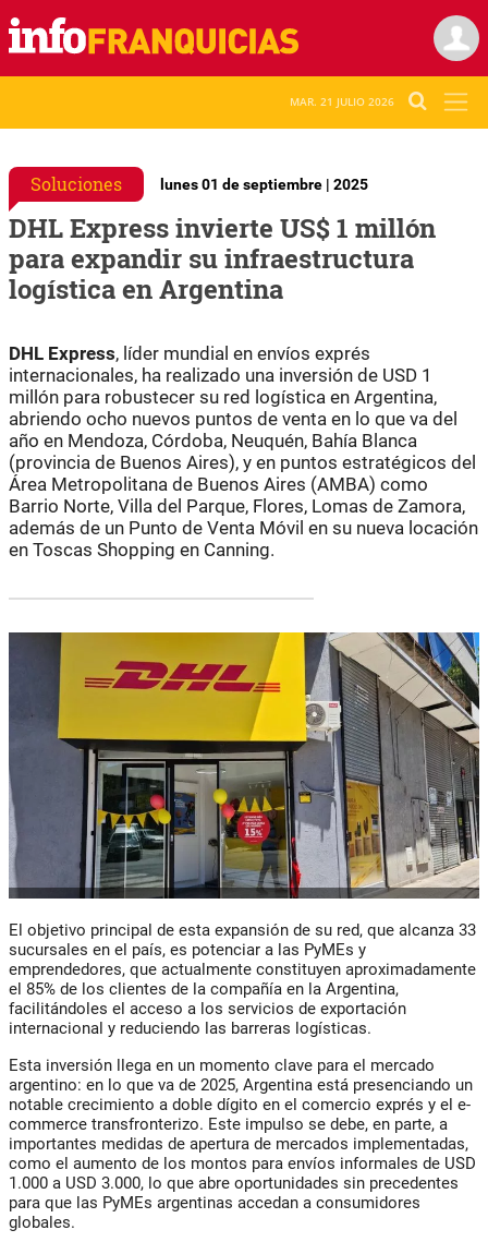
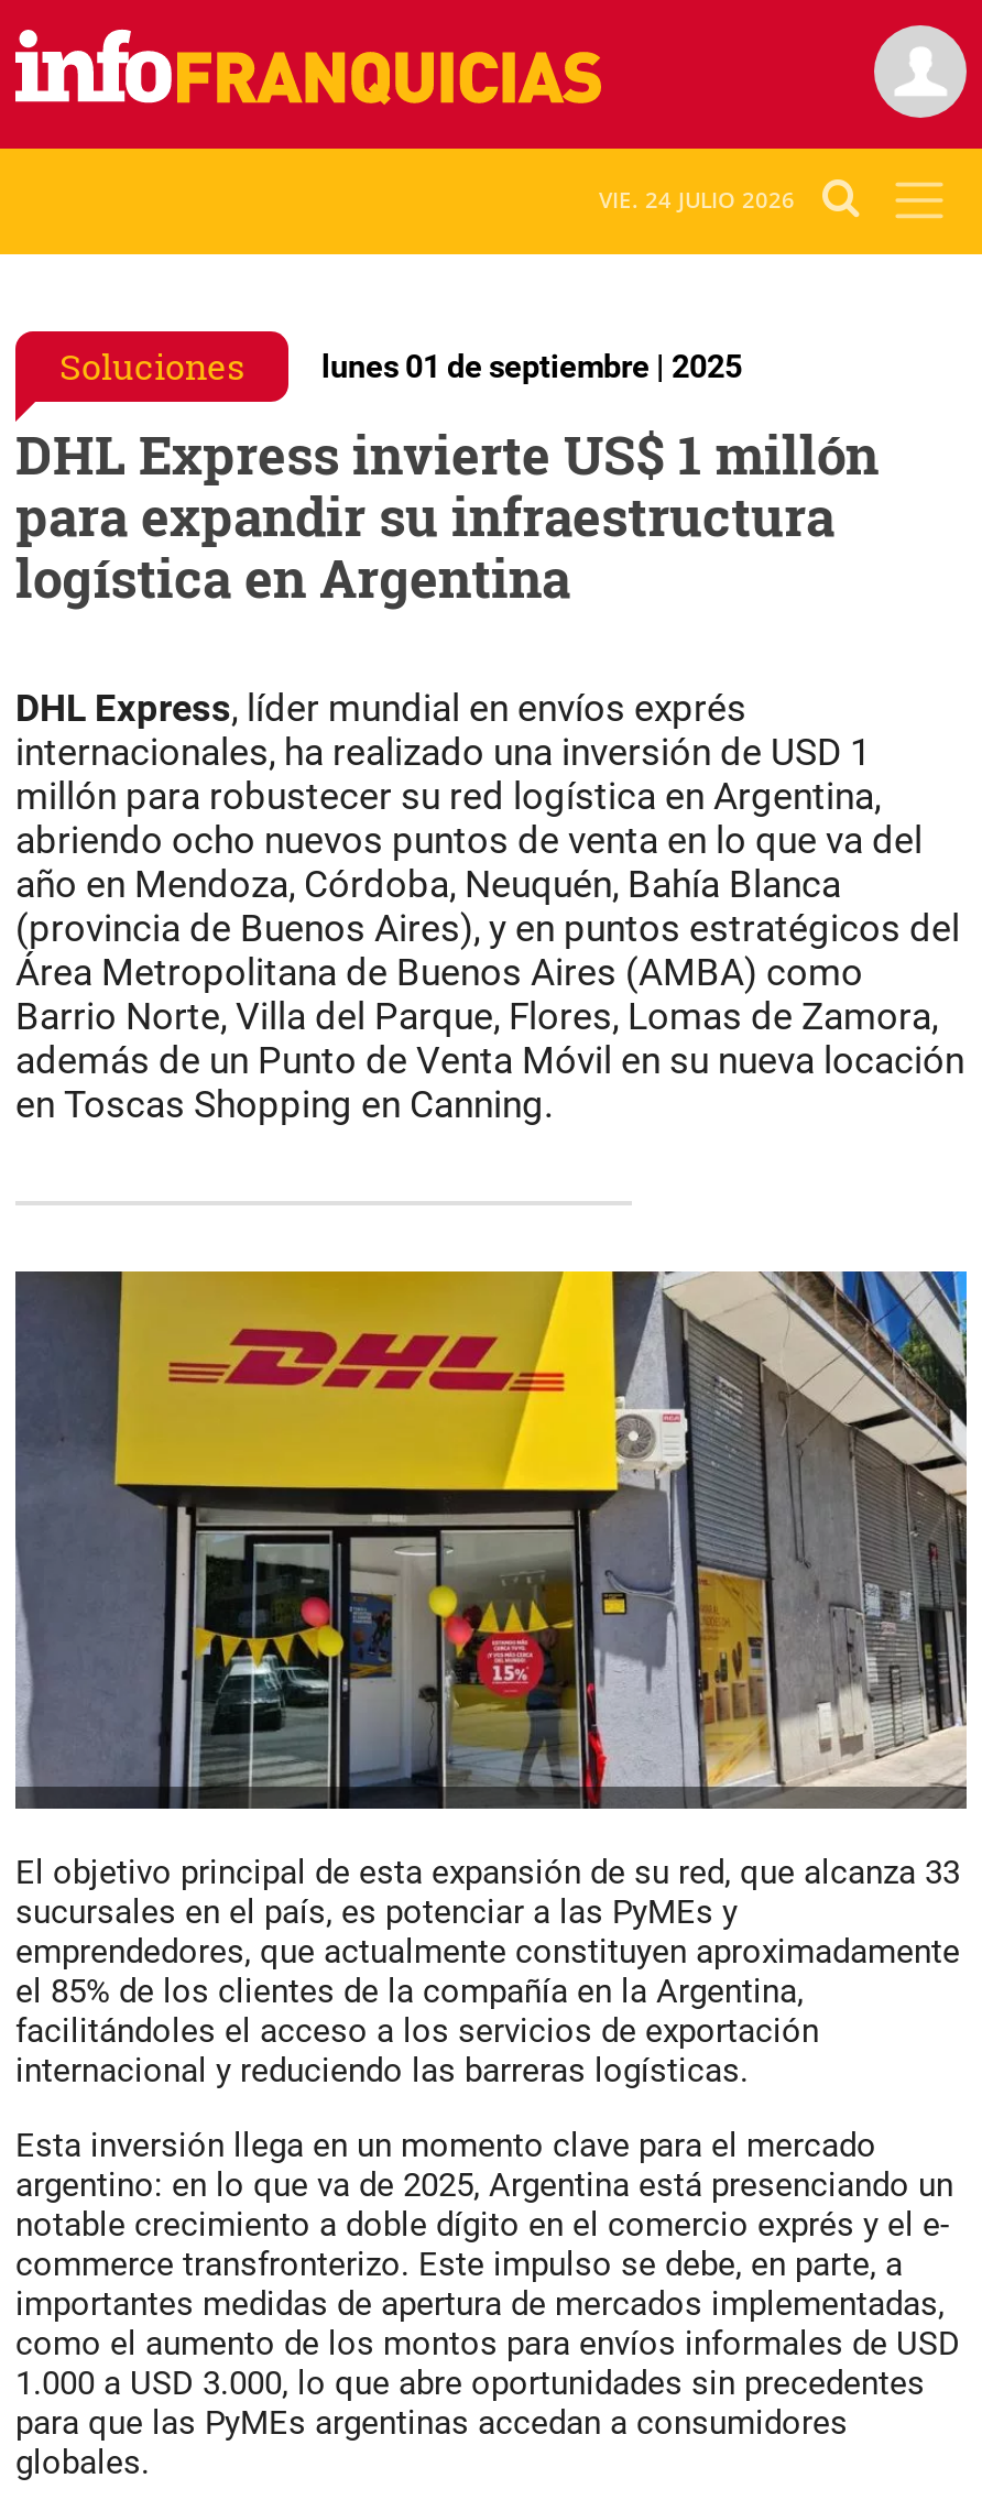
- MAR. 21 JULIO 2026
+ VIE. 24 JULIO 2026
